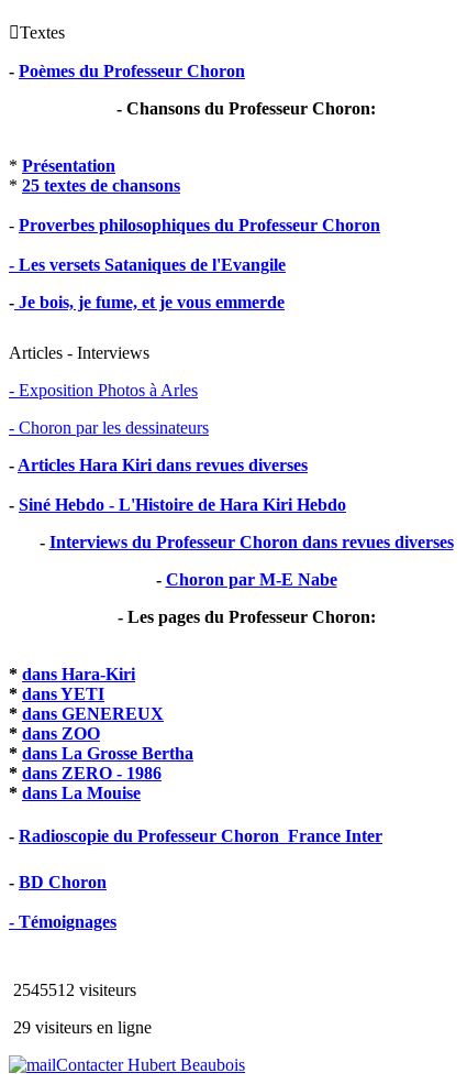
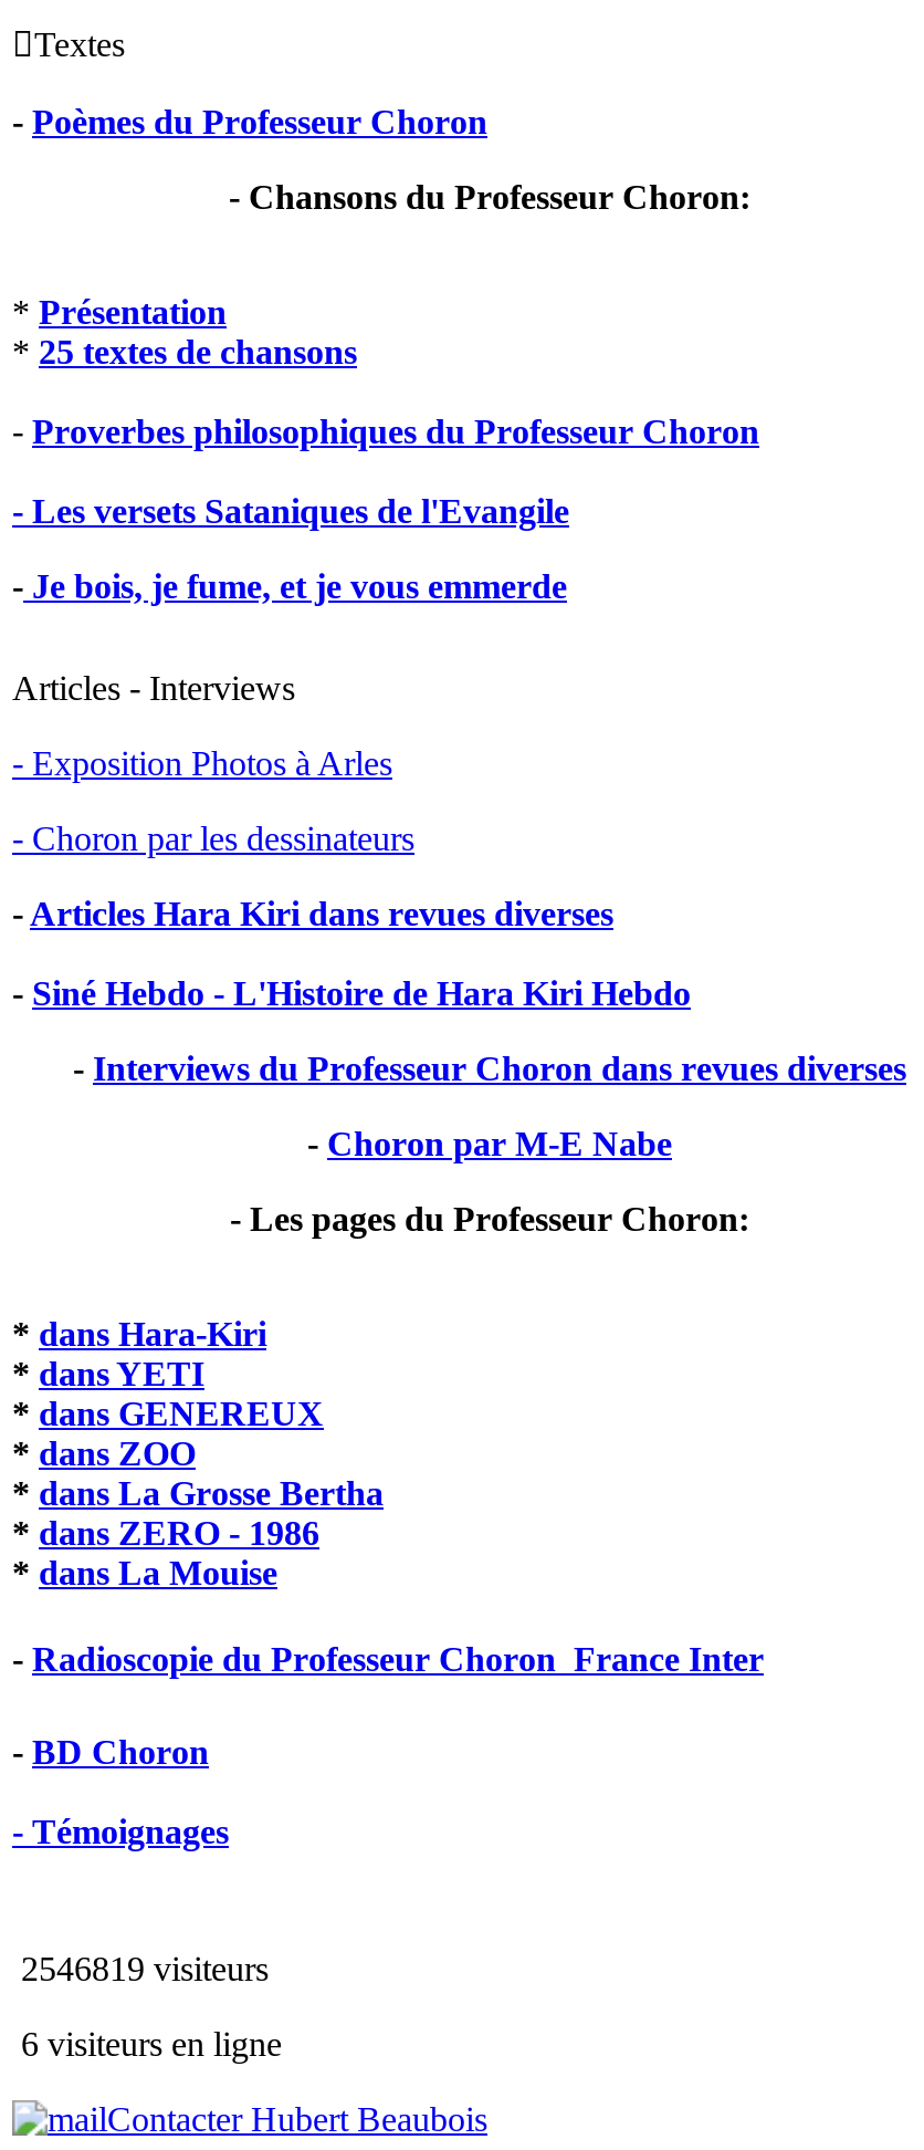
- 2545512 visiteurs
+ 2546819 visiteurs

- 29 visiteurs en ligne
+ 6 visiteurs en ligne
